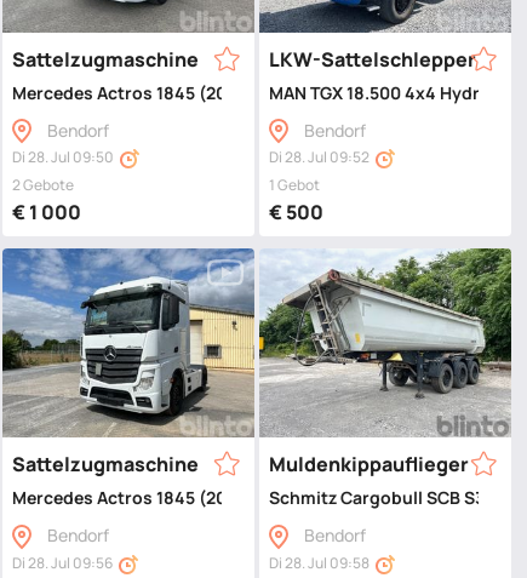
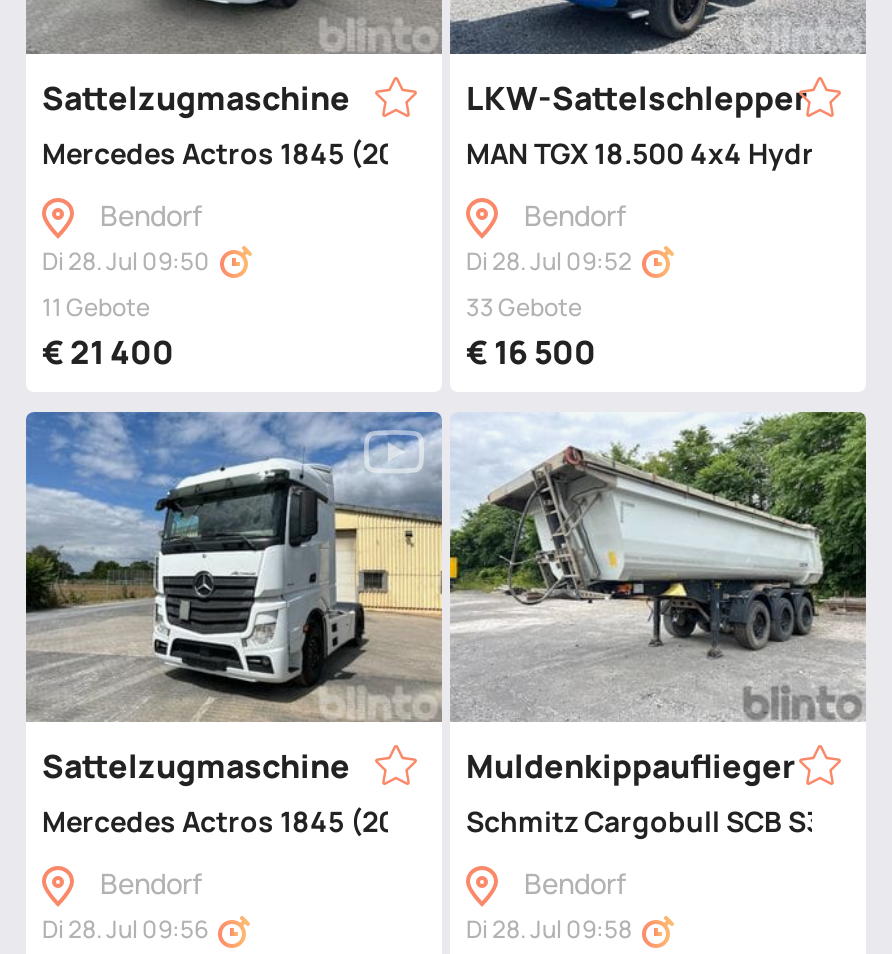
- 2 Gebote
+ 11 Gebote

- 1 Gebot
- € 500
+ 33 Gebote
+ € 16 500

- € 1 000
+ € 21 400
